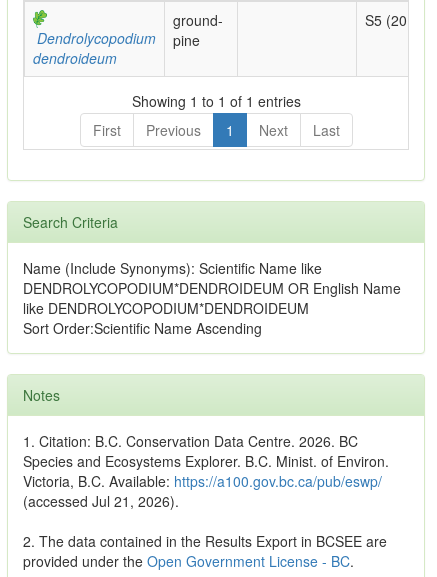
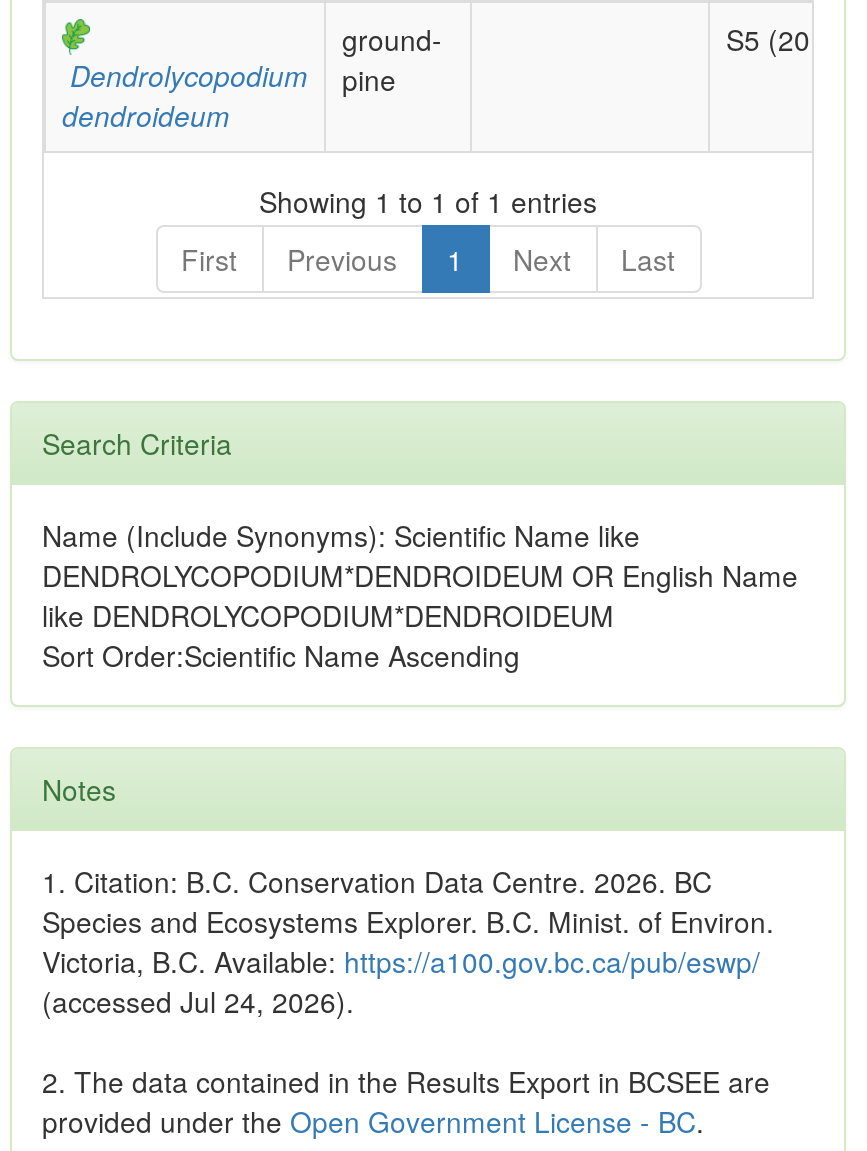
- (accessed Jul 21, 2026).
+ (accessed Jul 24, 2026).
